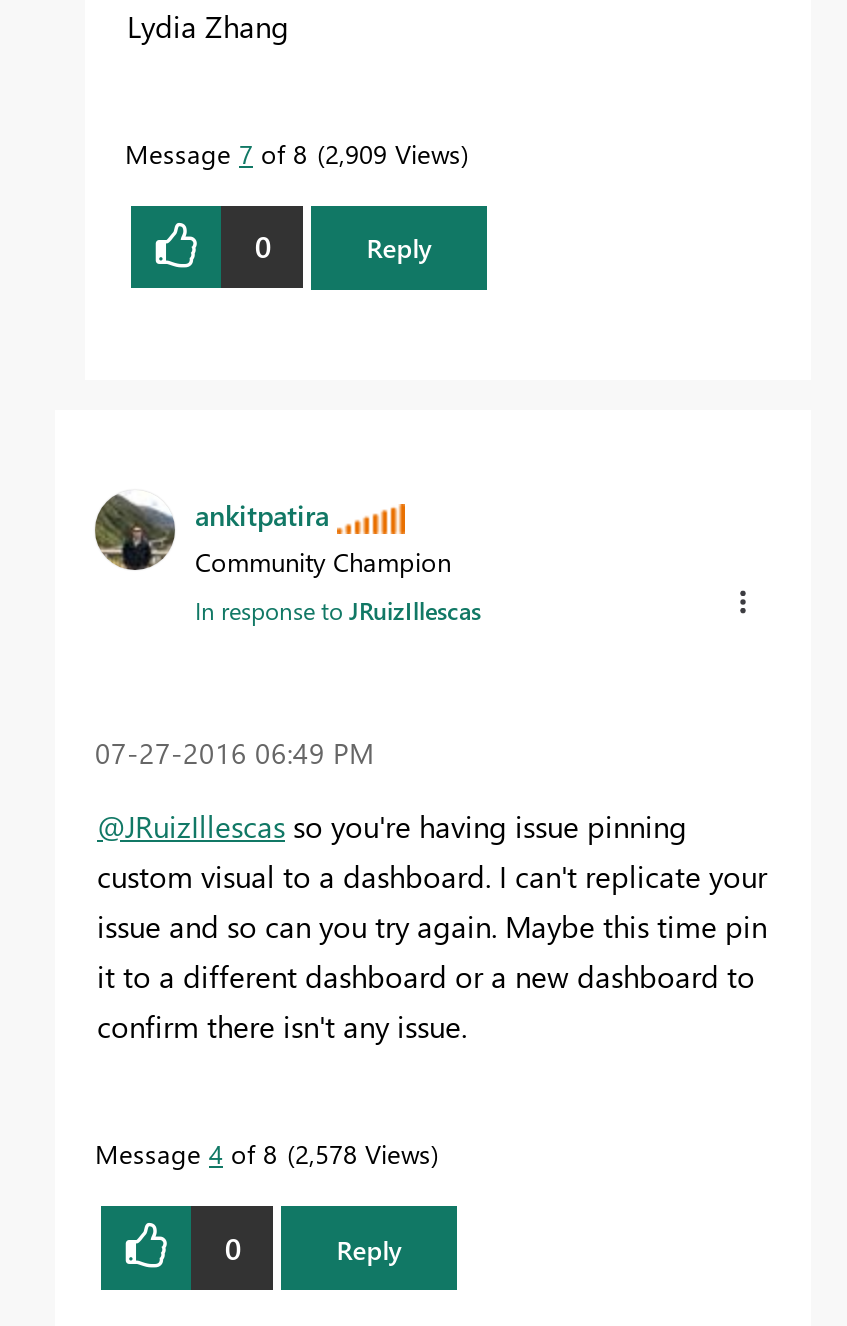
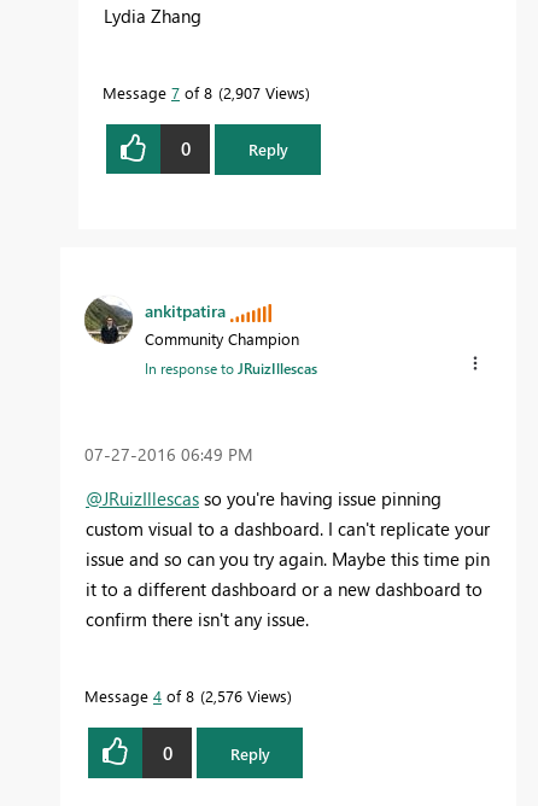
- Message 7 of 8 2,909 Views
+ Message 7 of 8 2,907 Views

- Message 4 of 8 2,578 Views
+ Message 4 of 8 2,576 Views
